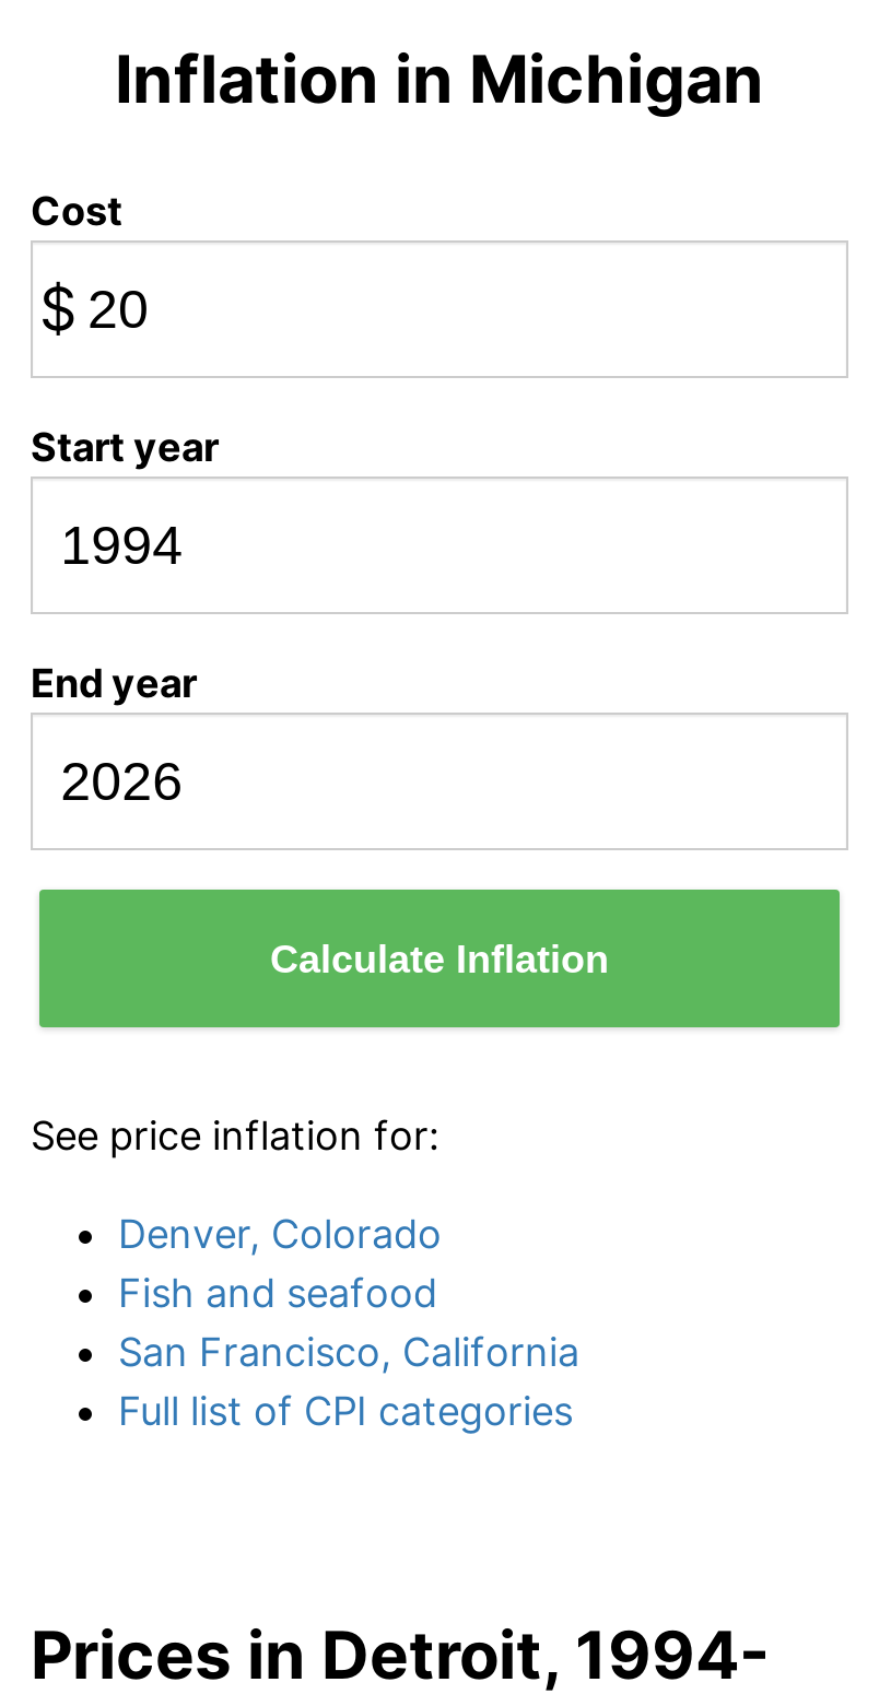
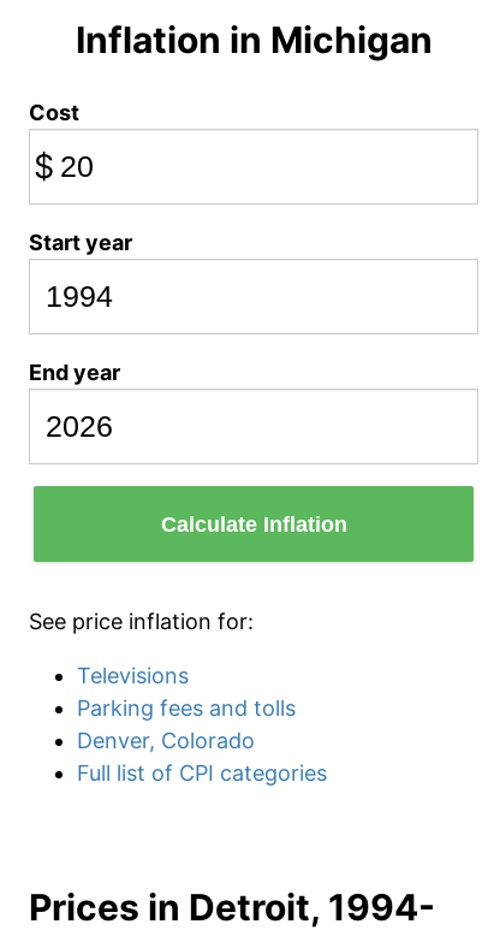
+ Televisions
+ Parking fees and tolls

moved down: Denver, Colorado

- Fish and seafood
- San Francisco, California
